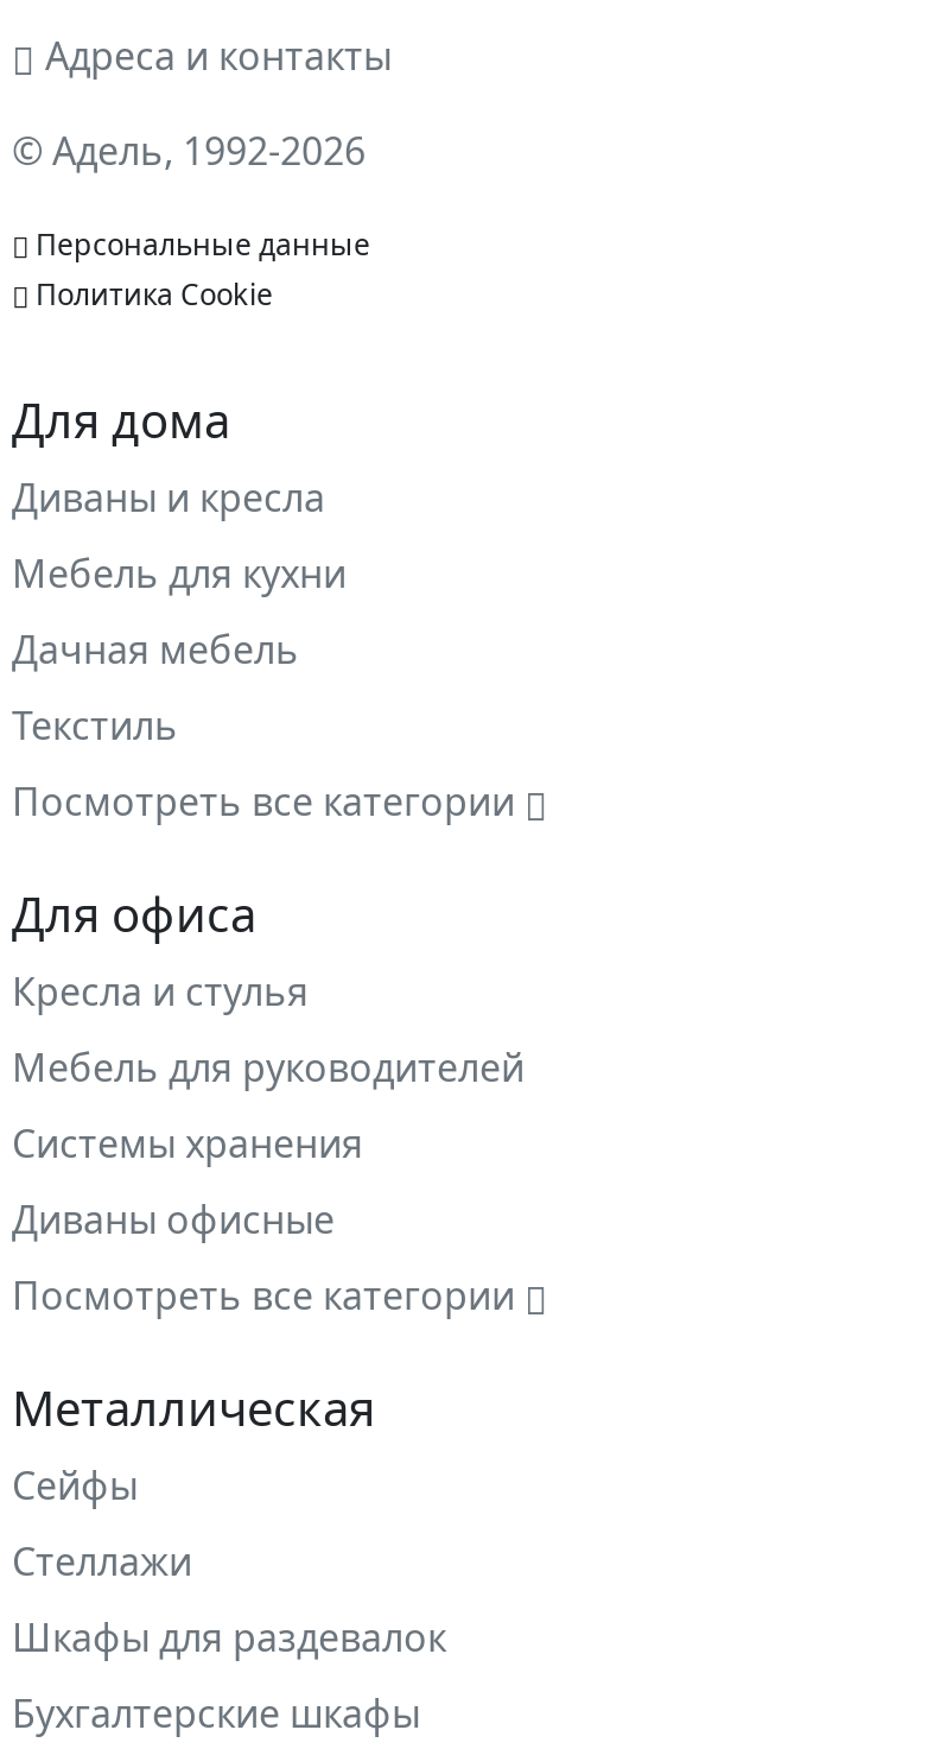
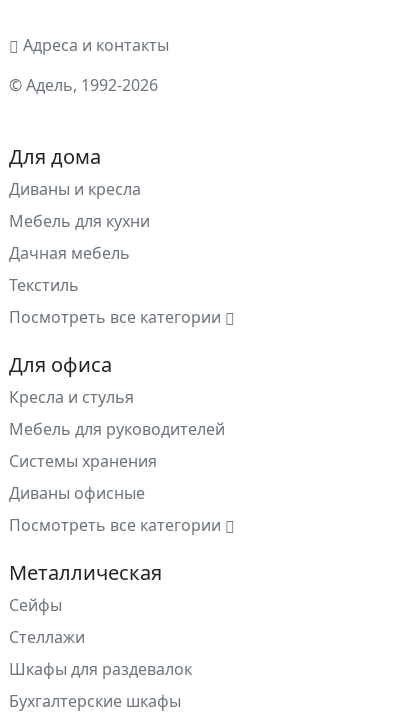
- Персональные данные
- Политика Cookie
